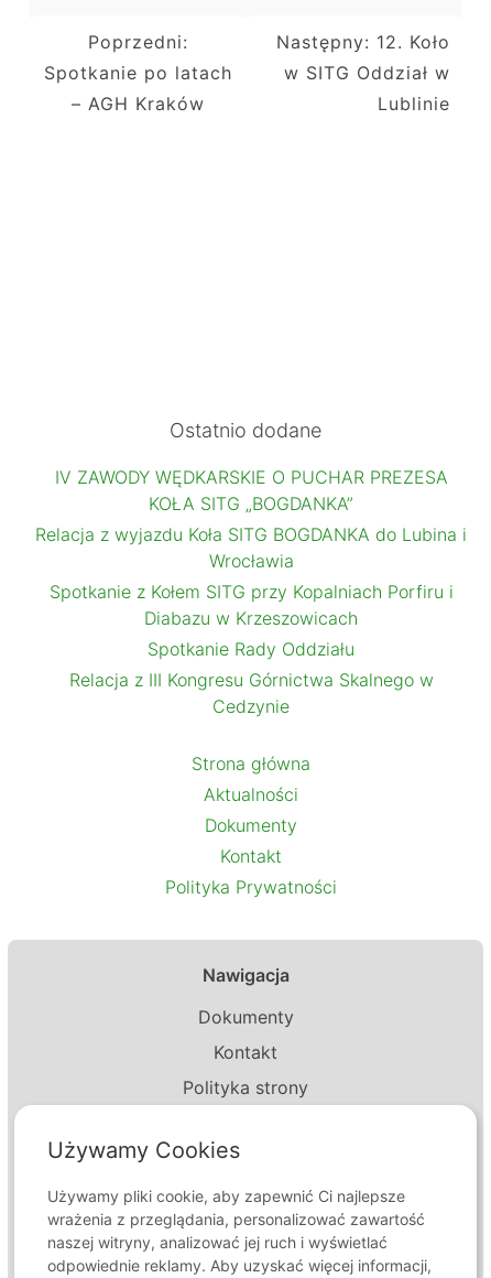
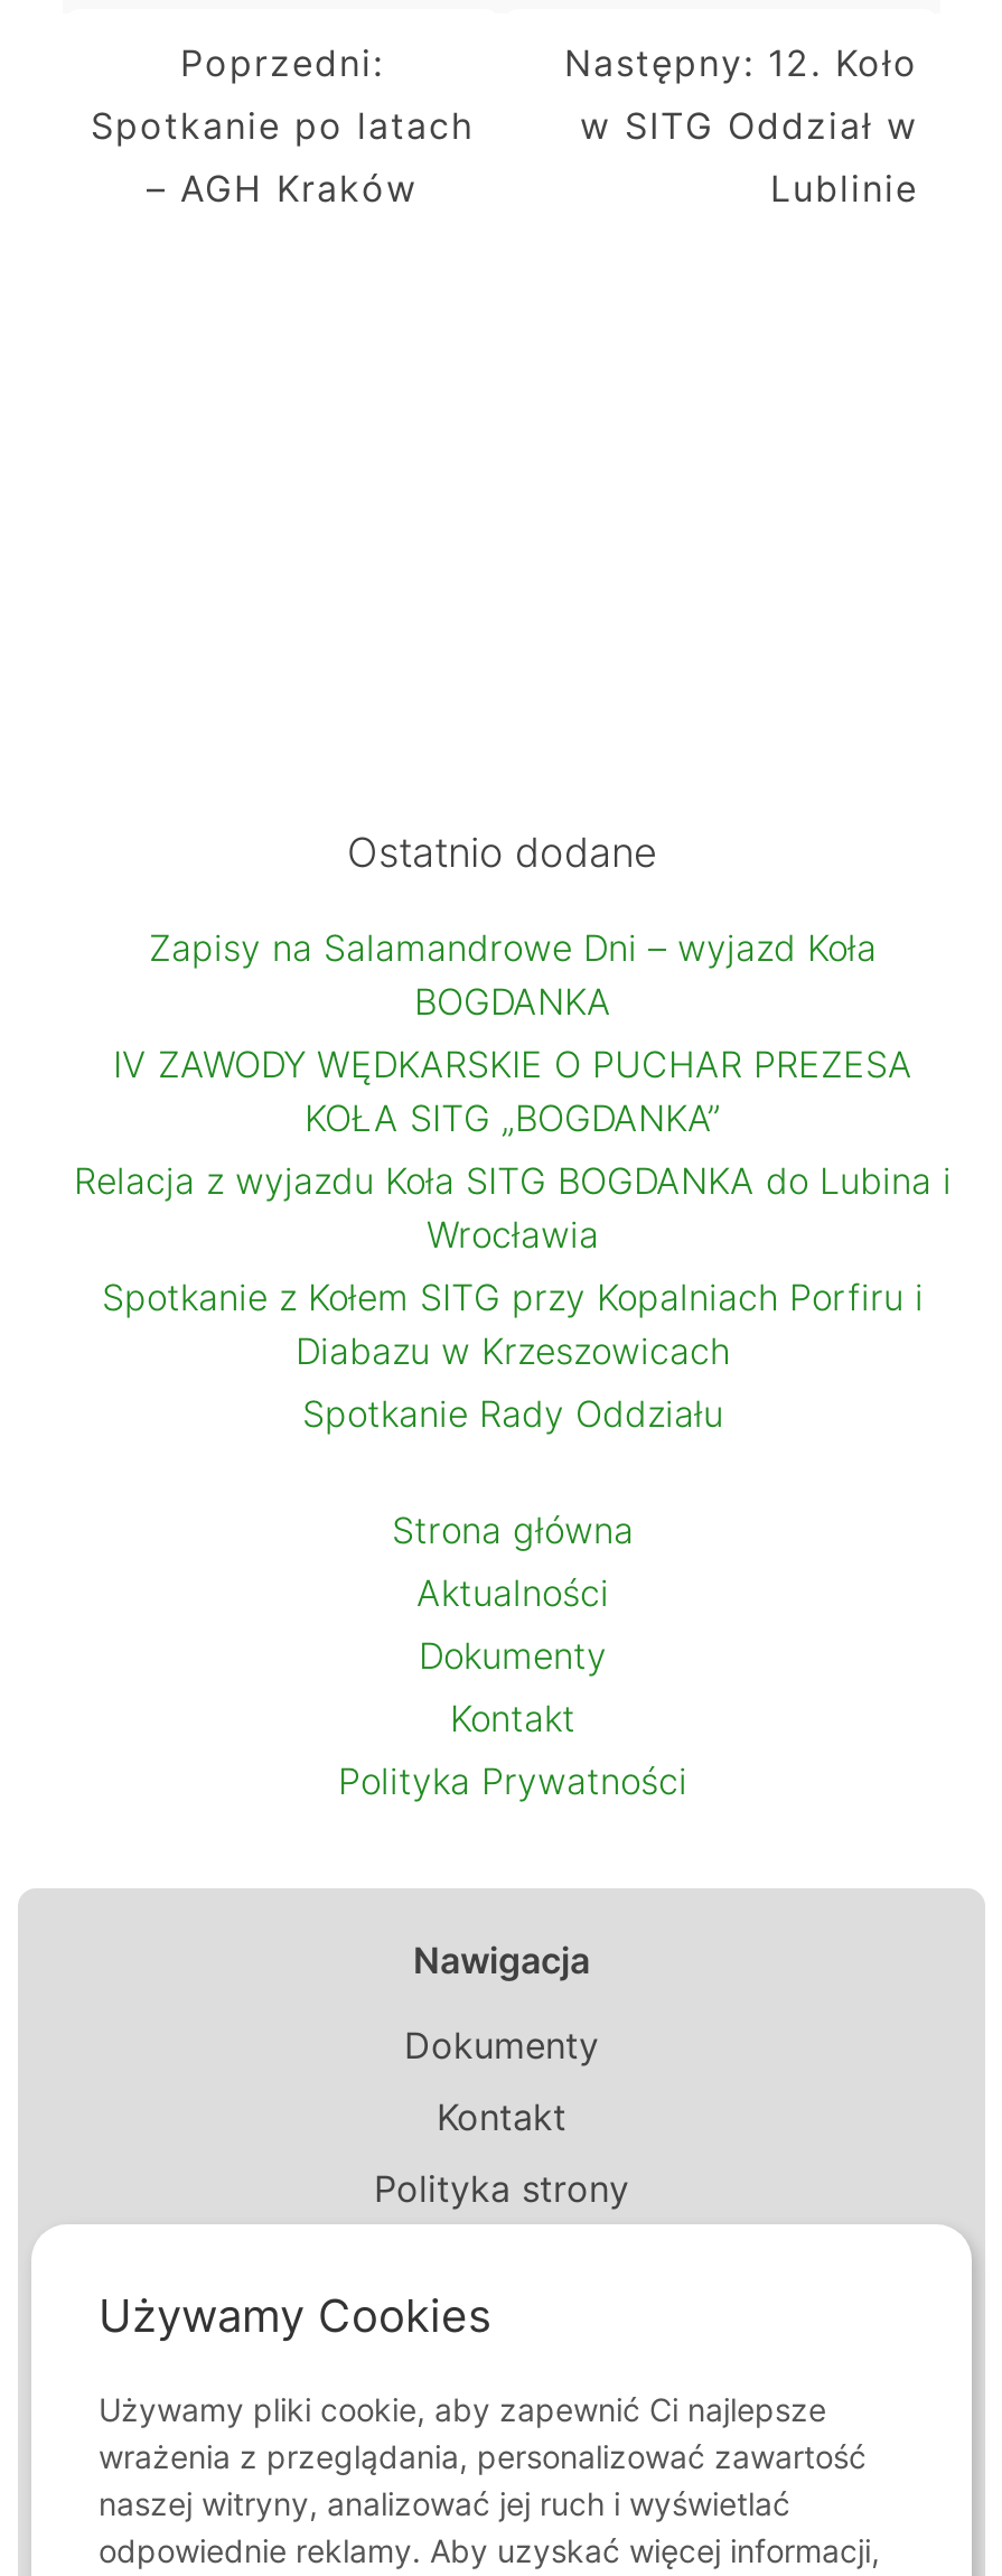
+ Zapisy na Salamandrowe Dni – wyjazd Koła
+ BOGDANKA

moved down: IV ZAWODY WĘDKARSKIE O PUCHAR PREZESA | KOŁA SITG „BOGDANKA” | Relacja z wyjazdu Koła SITG BOGDANKA do Lubina i | Wrocławia | Spotkanie z Kołem SITG przy Kopalniach Porfiru i | Diabazu w Krzeszowicach | Spotkanie Rady Oddziału

- Relacja z III Kongresu Górnictwa Skalnego w
- Cedzynie
